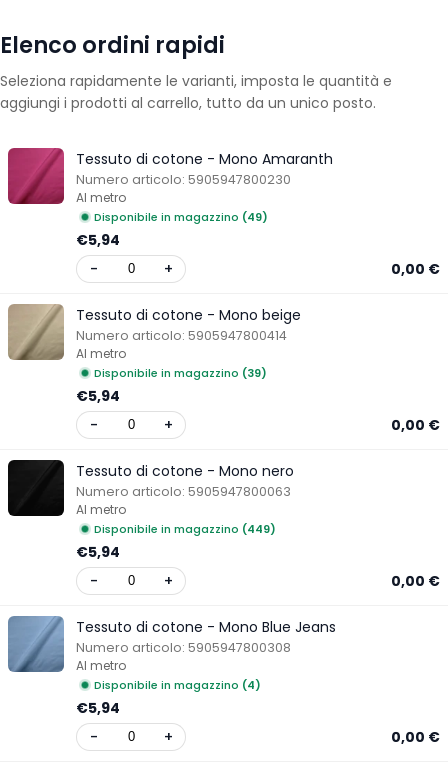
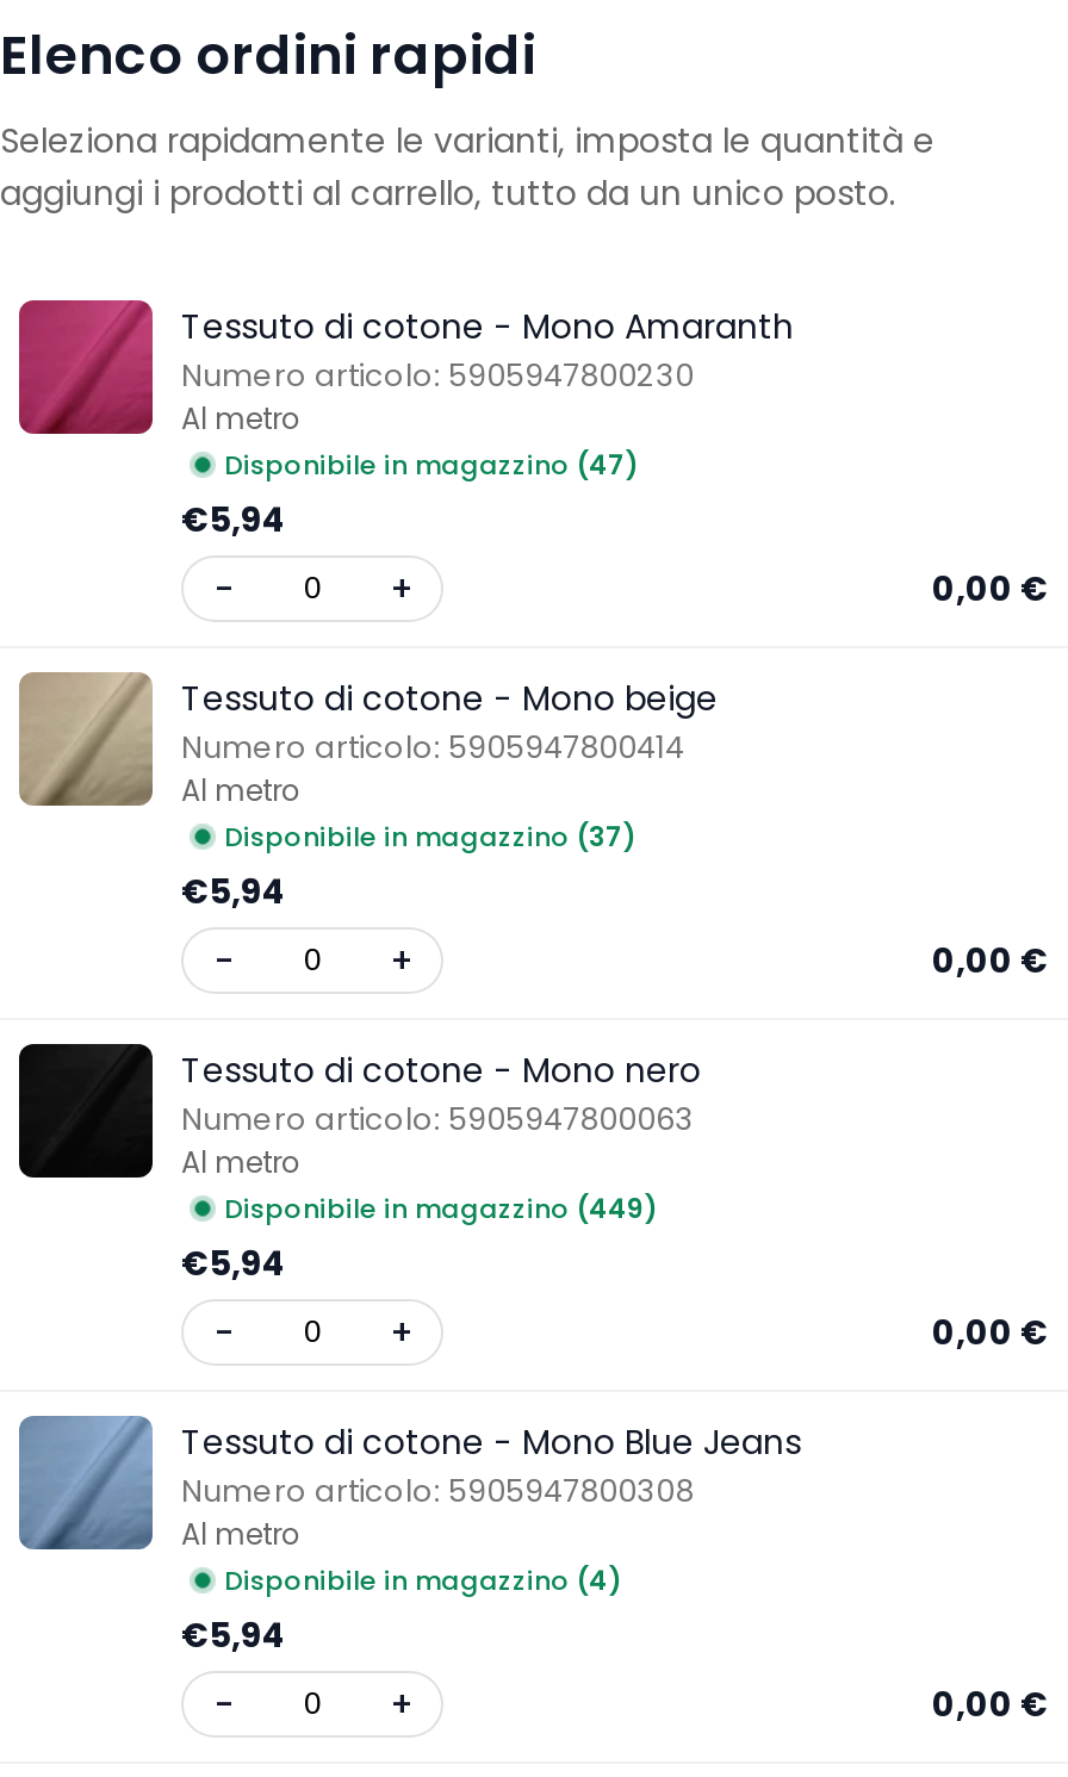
- Disponibile in magazzino (49)
+ Disponibile in magazzino (47)

- Disponibile in magazzino (39)
+ Disponibile in magazzino (37)
